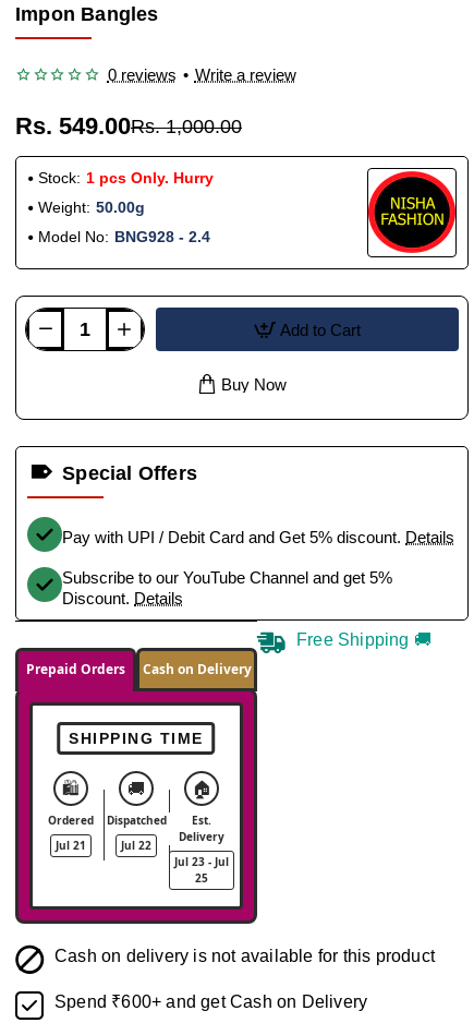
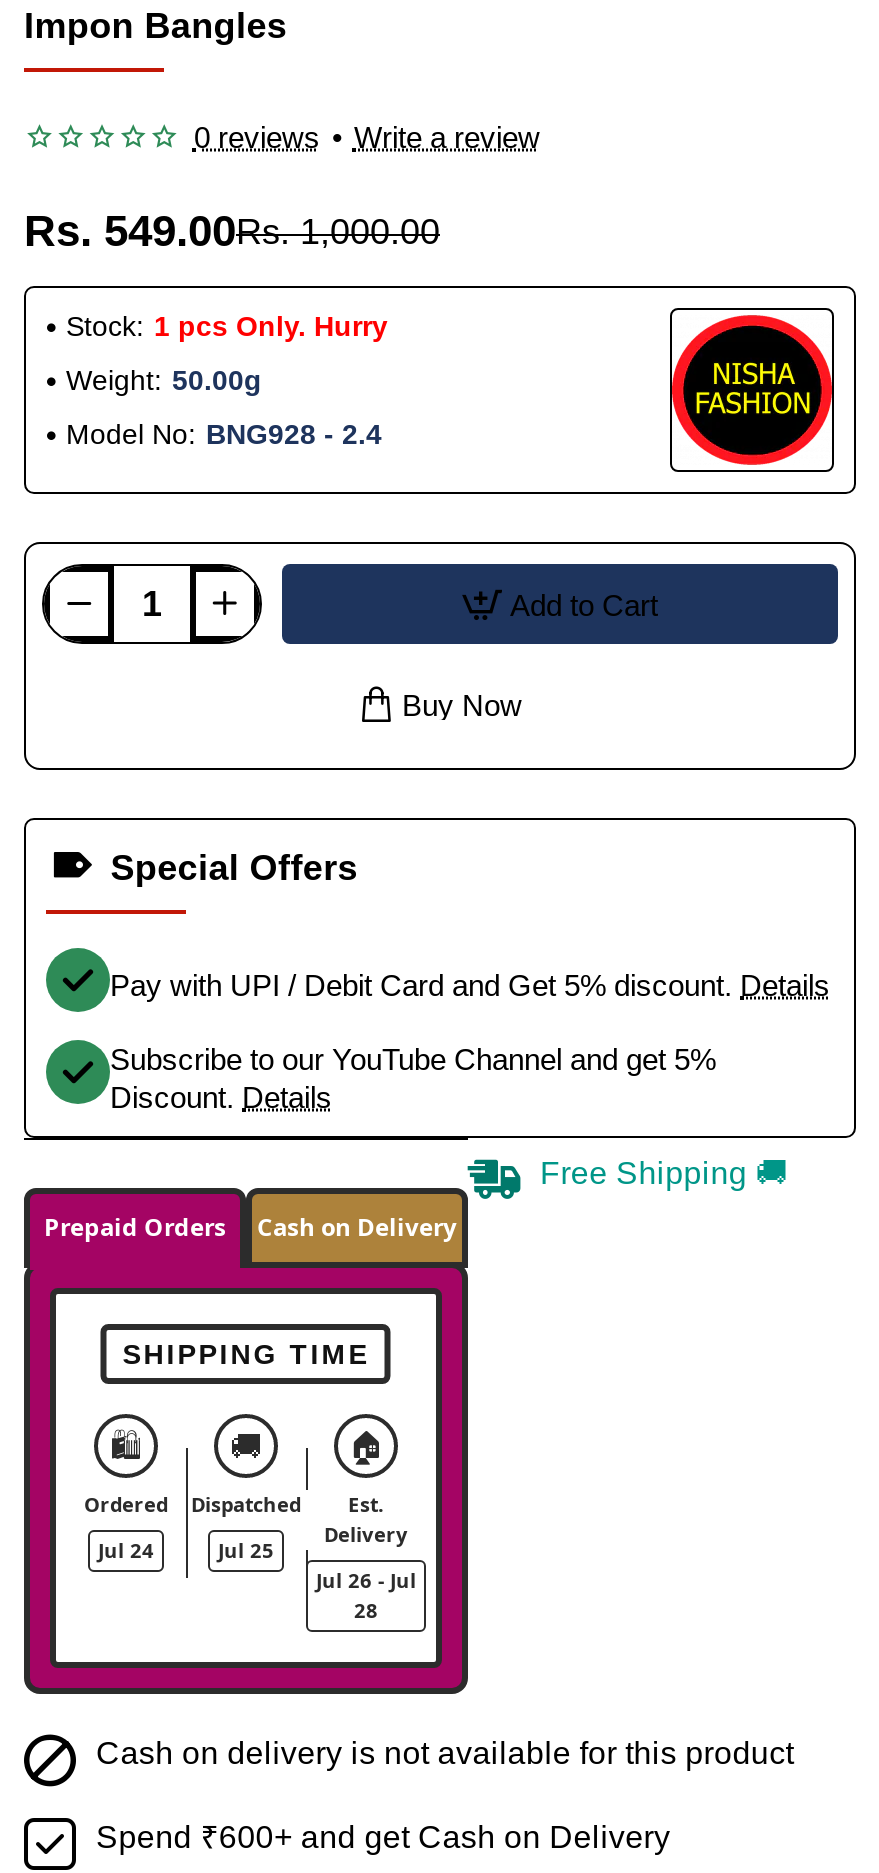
- Jul 21
+ Jul 24

- Jul 22
+ Jul 25

- Jul 23 - Jul
+ Jul 26 - Jul

- 25
+ 28
